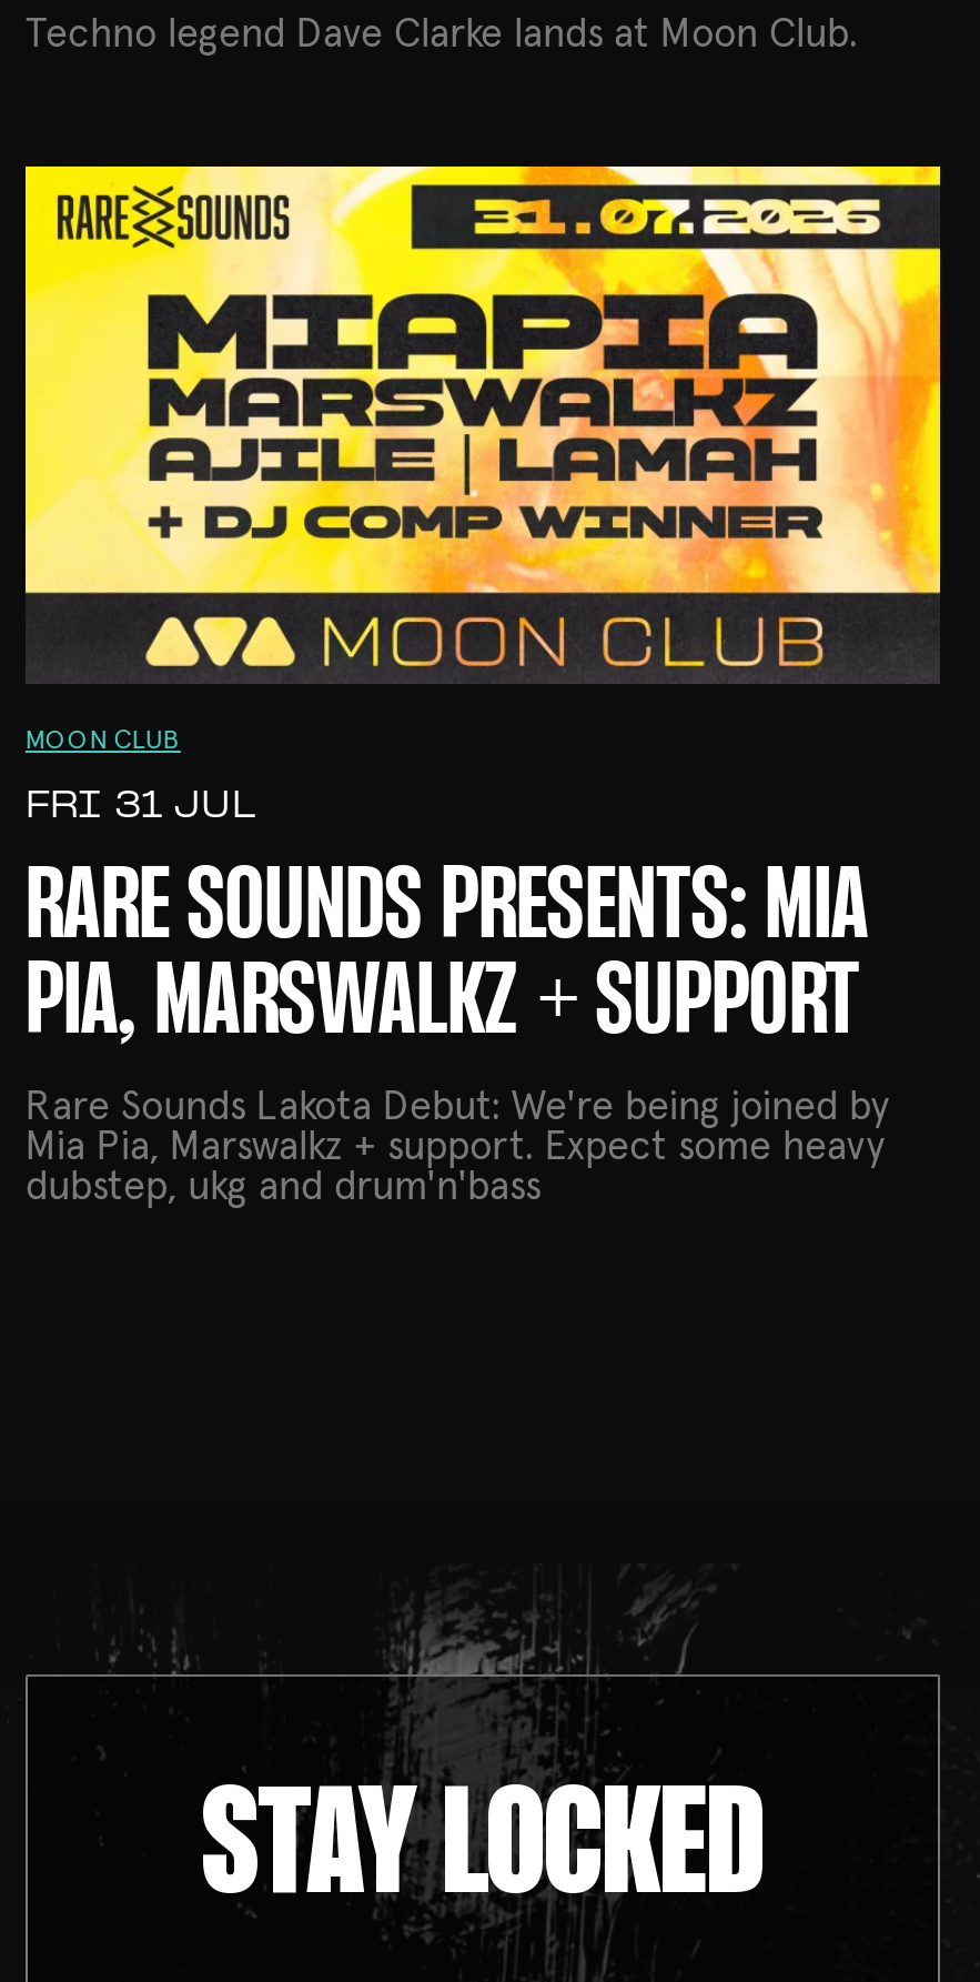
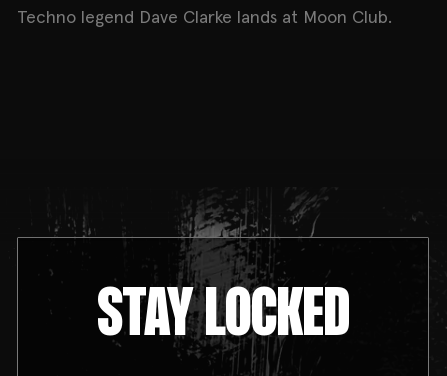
- [image]
- MOON CLUB
- FRI 31 JUL
- RARE SOUNDS PRESENTS: MIA
- PIA, MARSWALKZ + SUPPORT
- Rare Sounds Lakota Debut: We're being joined by
- Mia Pia, Marswalkz + support. Expect some heavy
- dubstep, ukg and drum'n'bass
